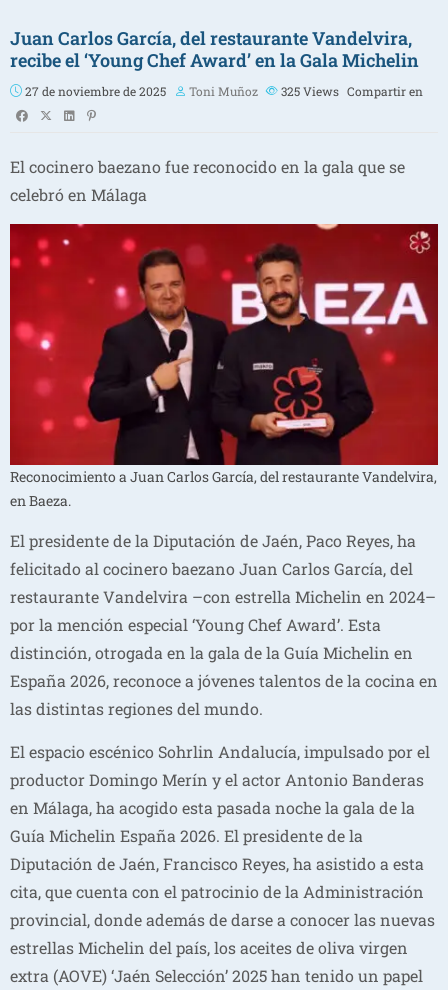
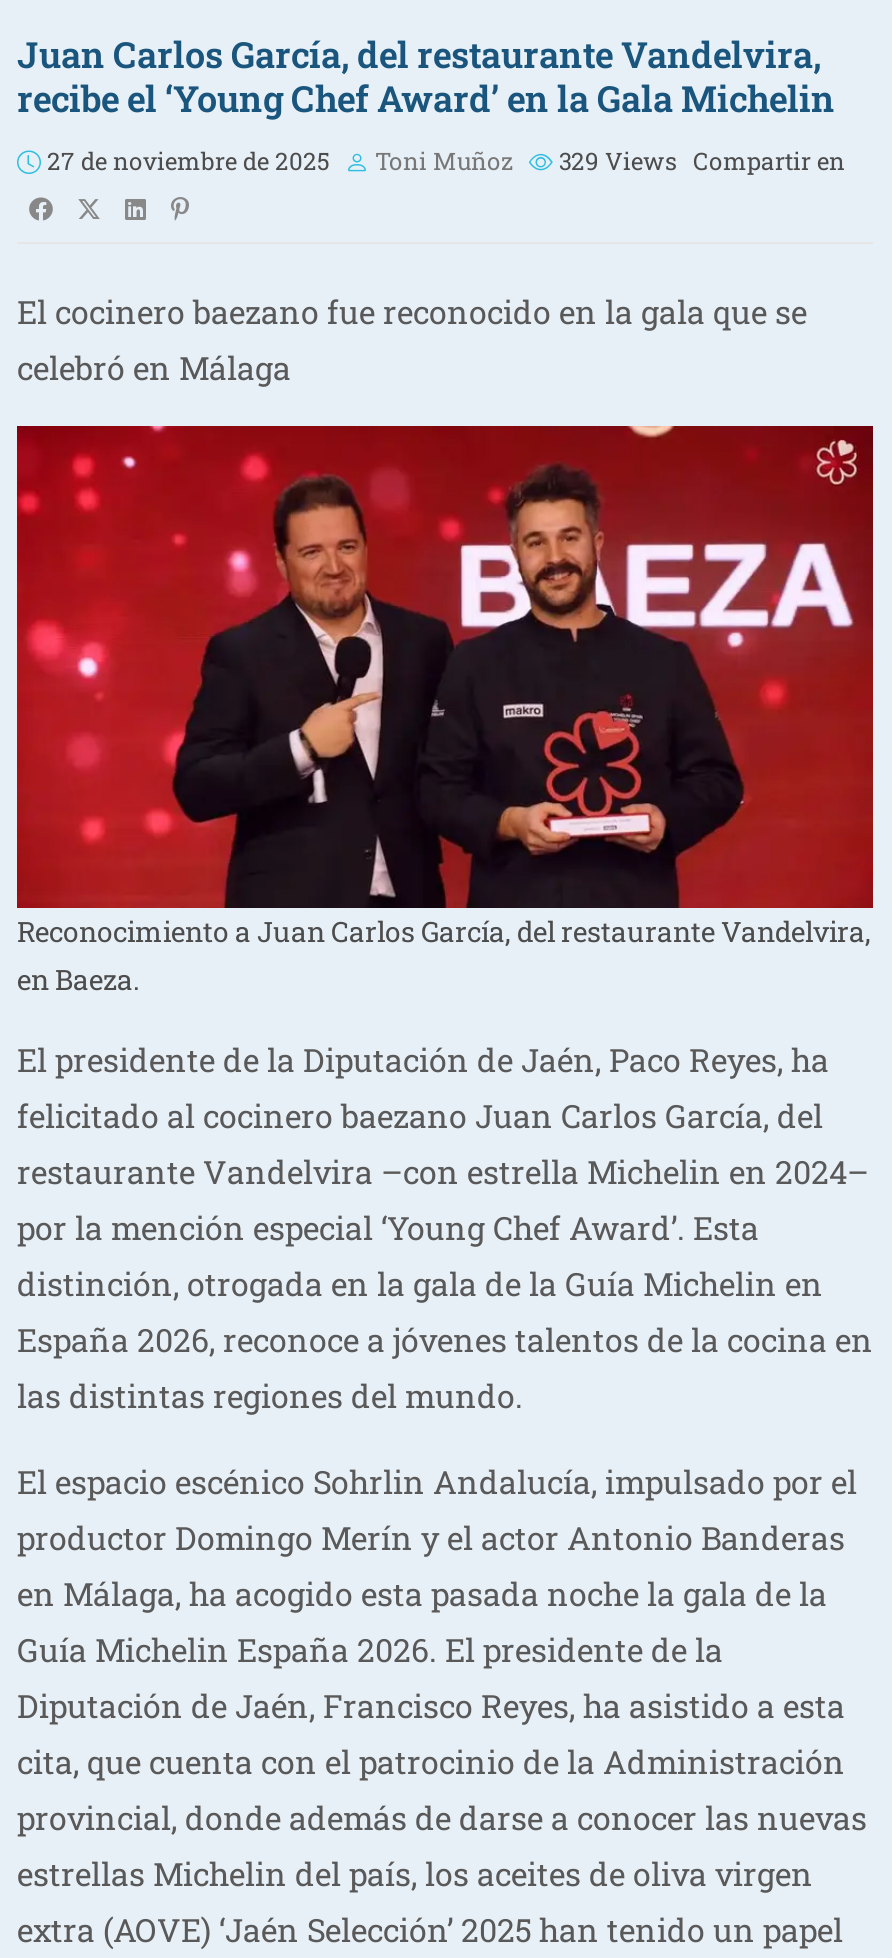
- 325 Views Compartir en
+ 329 Views Compartir en
